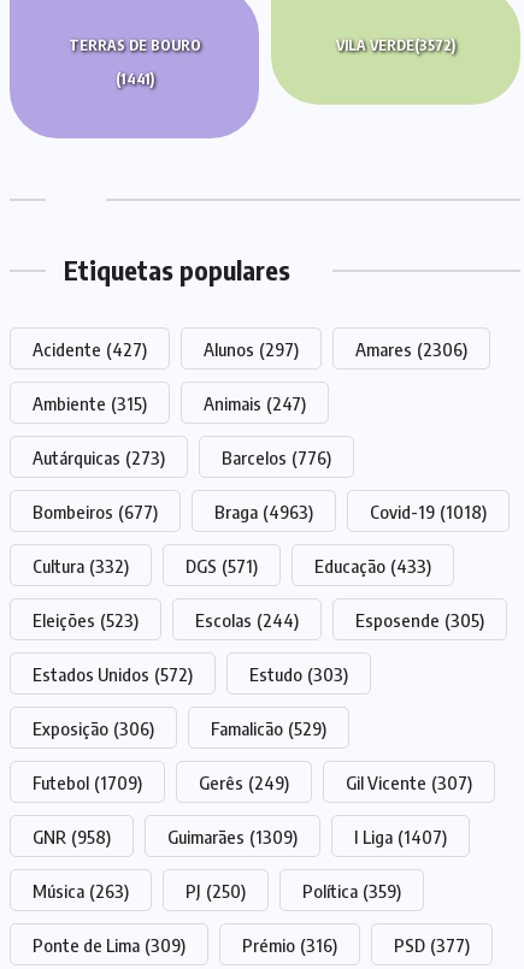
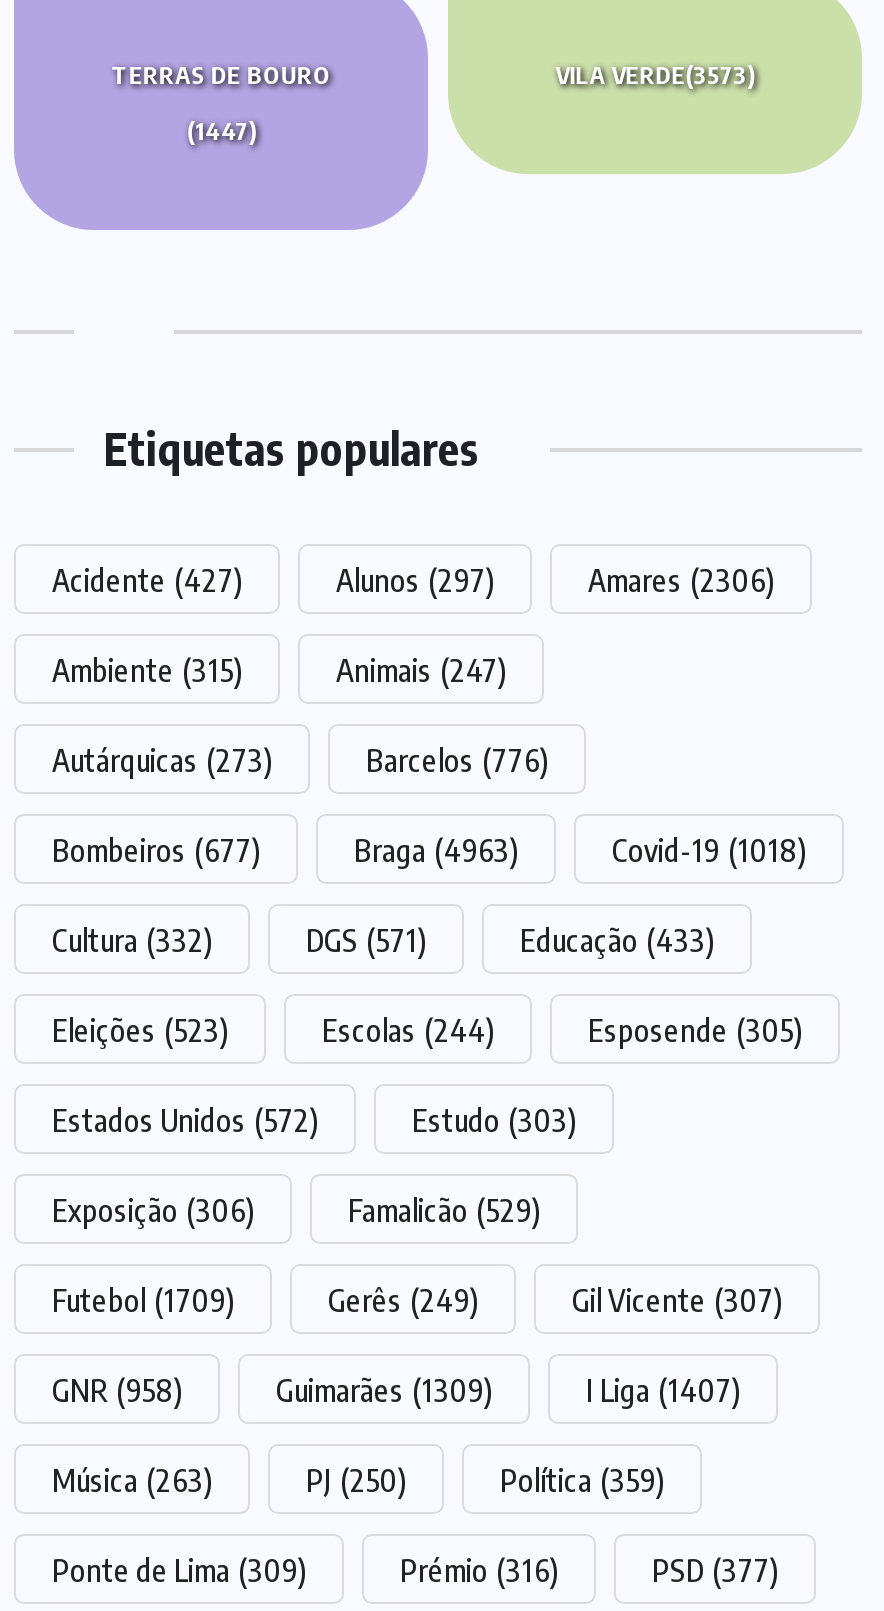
- VILA VERDE(3572)
+ VILA VERDE(3573)

- (1441)
+ (1447)
